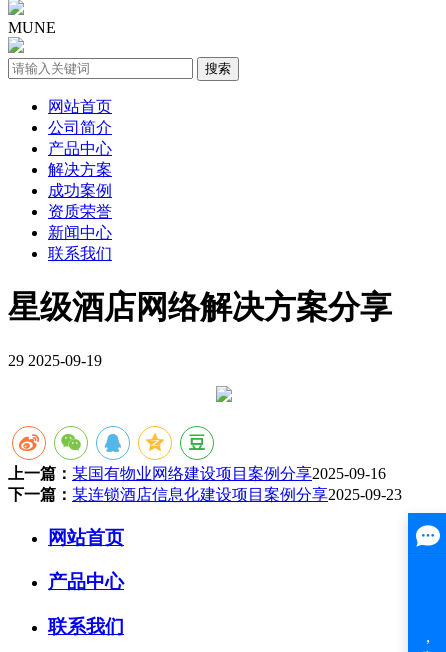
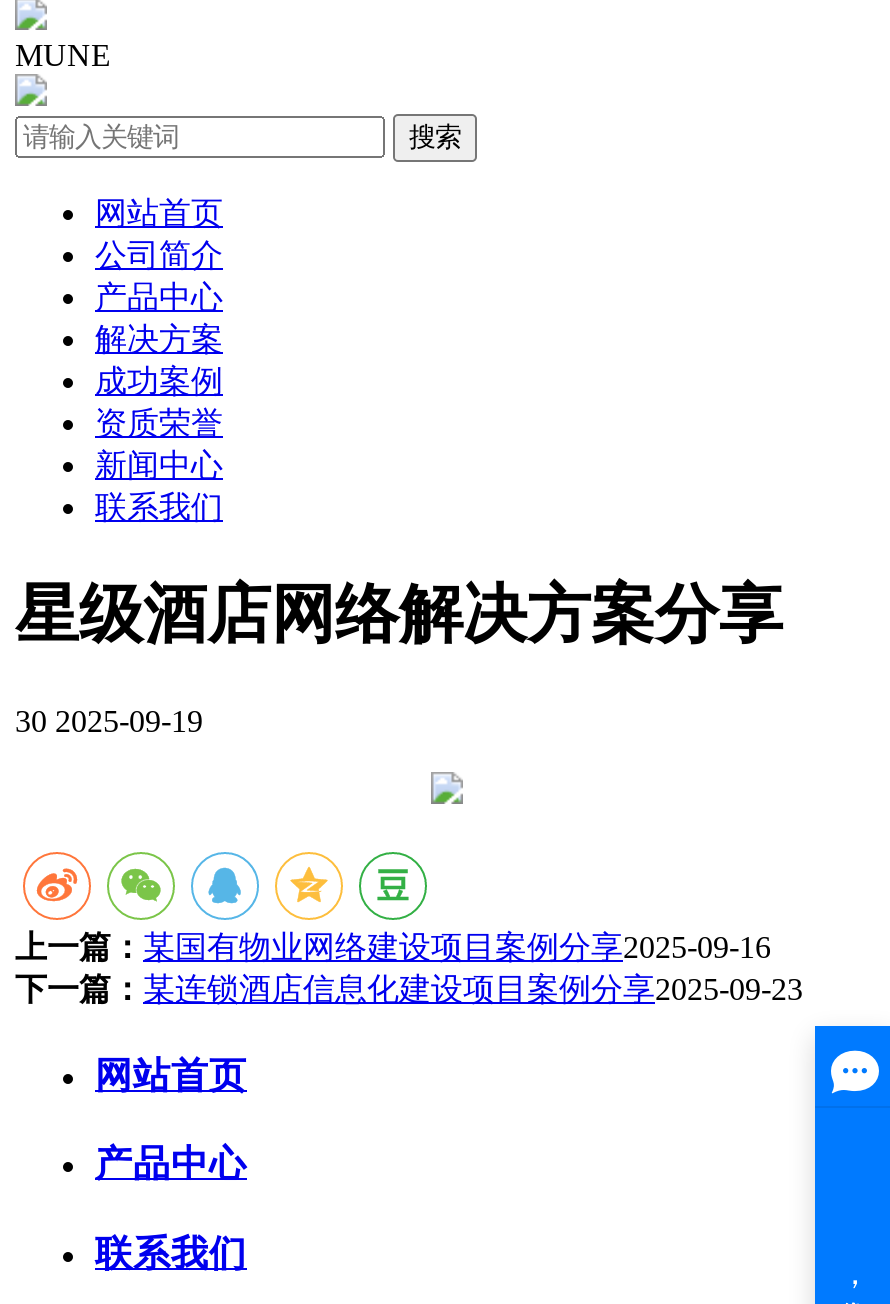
- 29 2025-09-19
+ 30 2025-09-19
